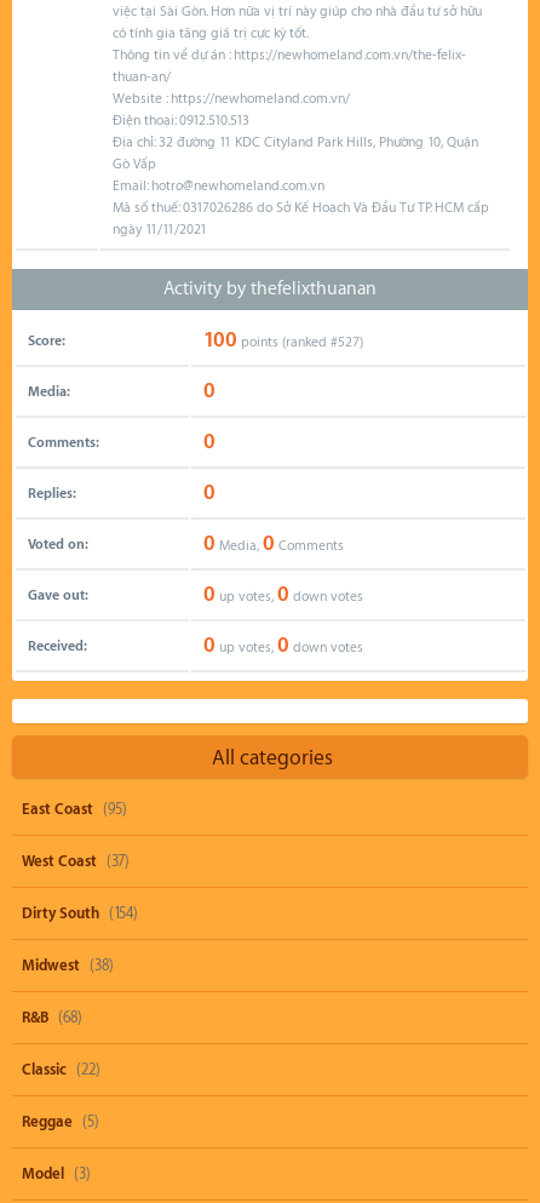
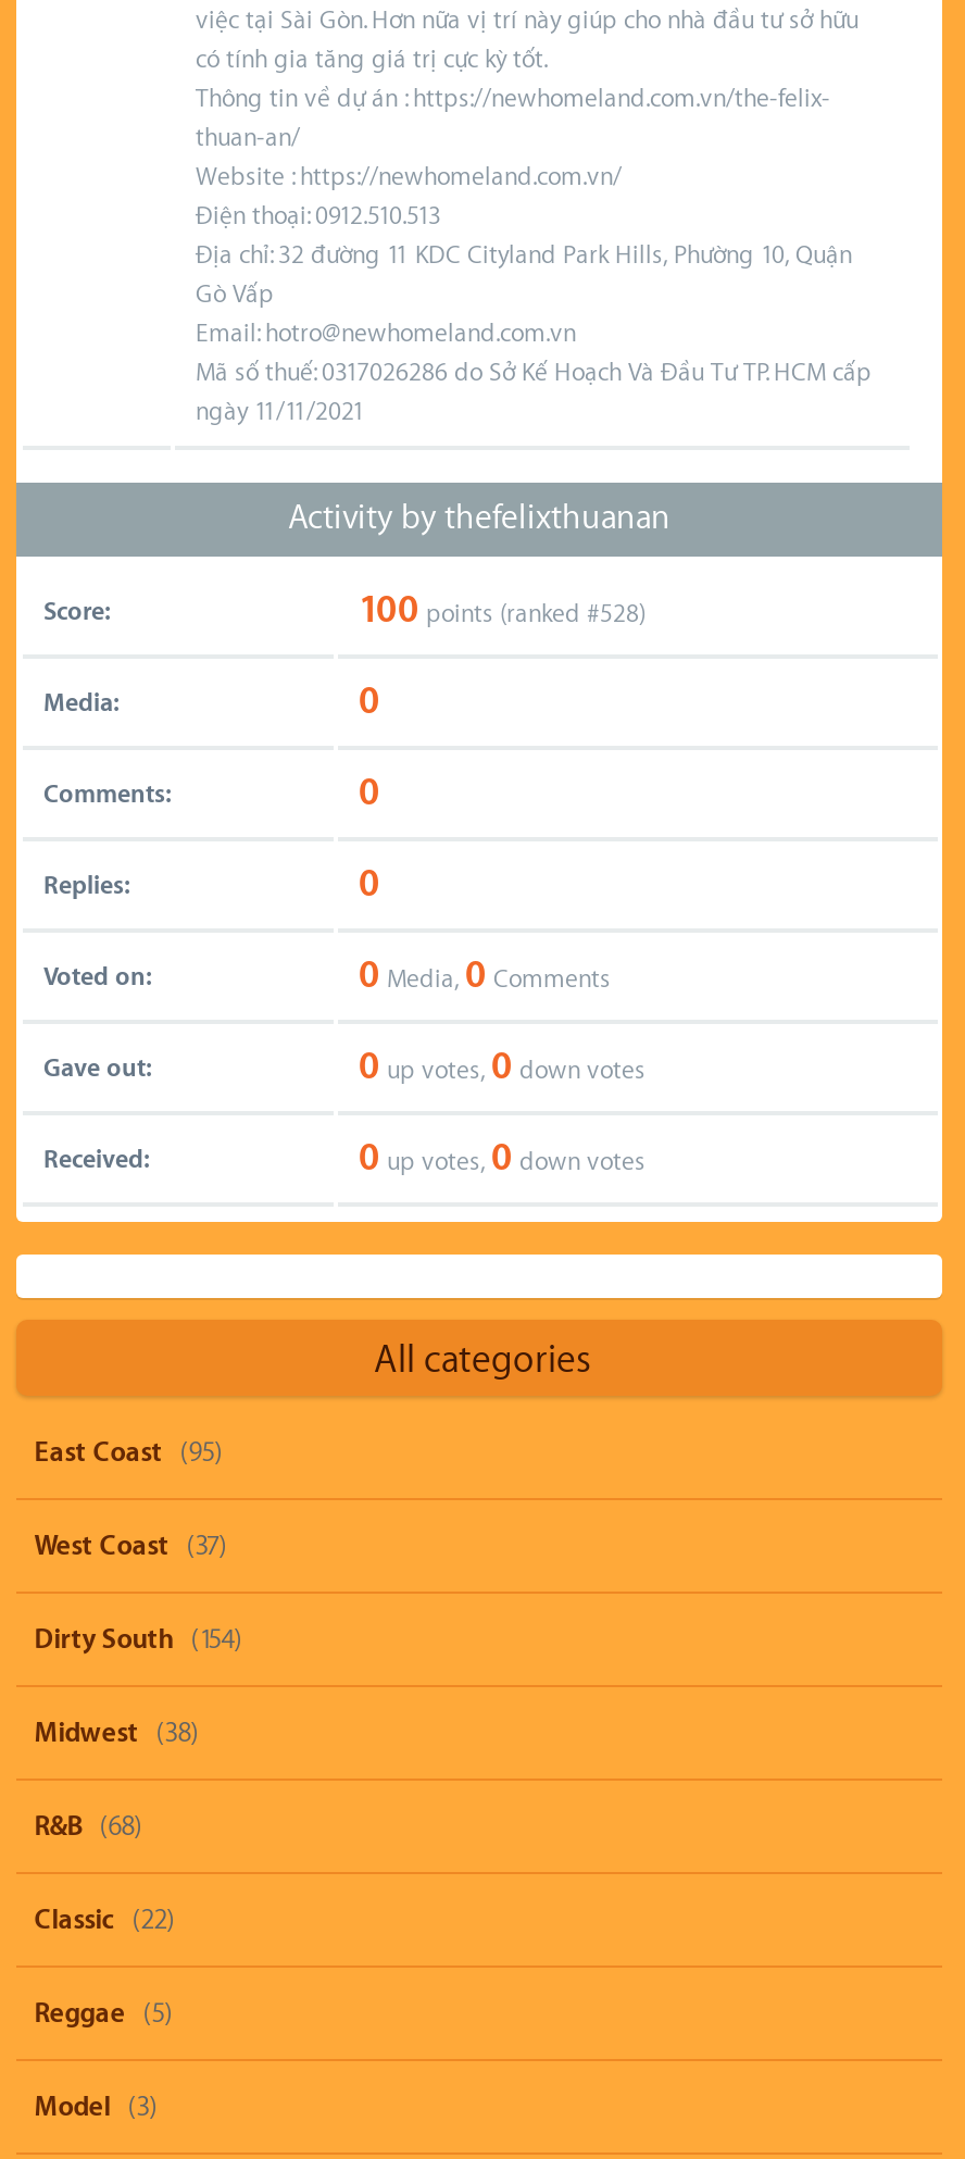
- 100 points (ranked #527)
+ 100 points (ranked #528)
